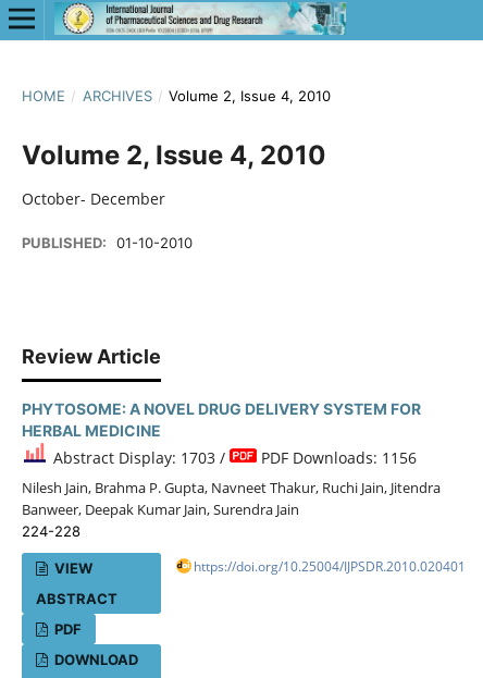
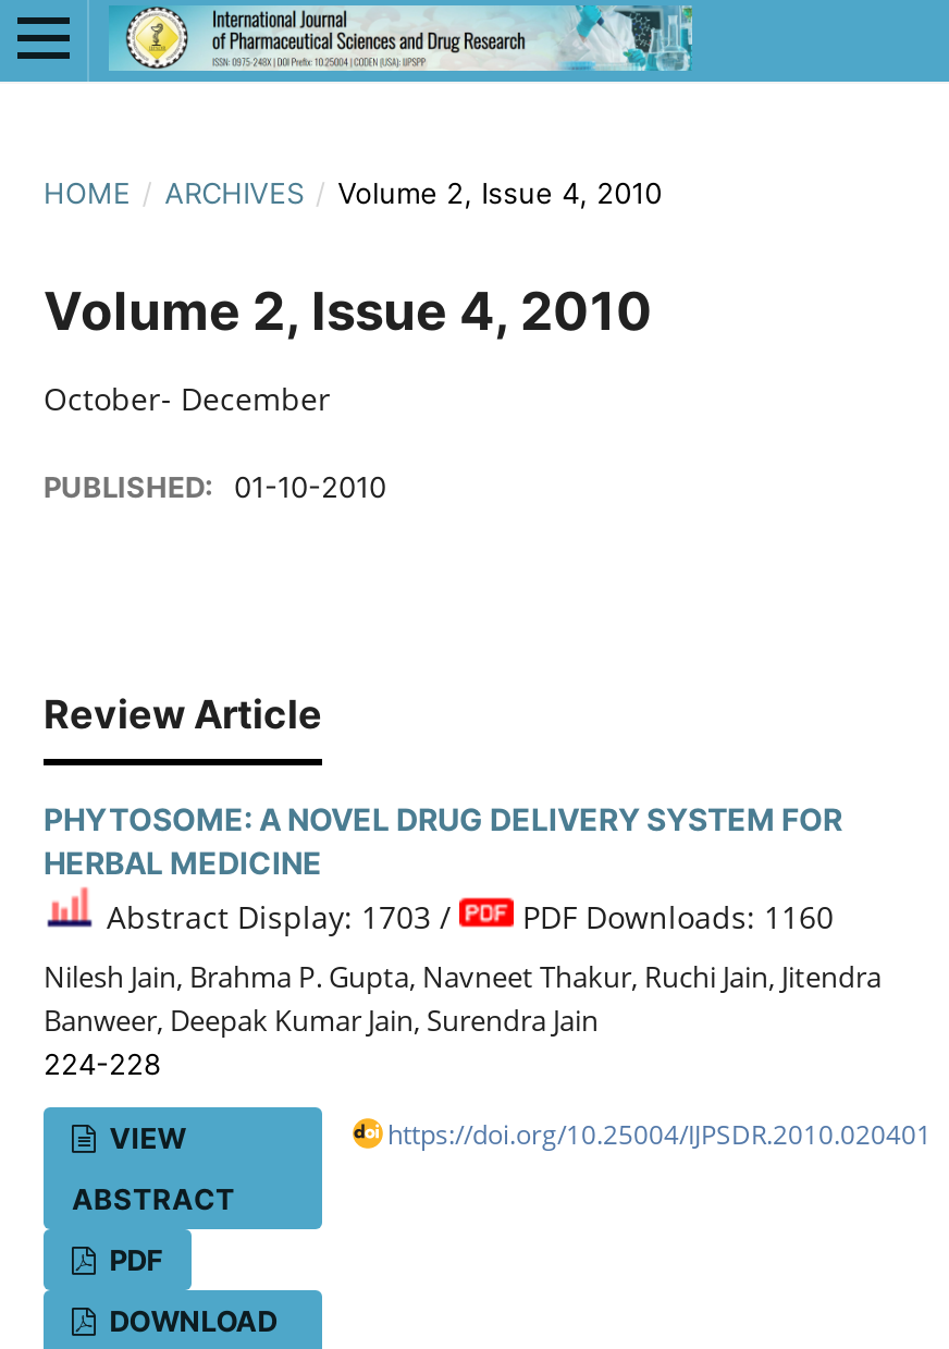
- PDF Downloads: 1156
+ PDF Downloads: 1160
